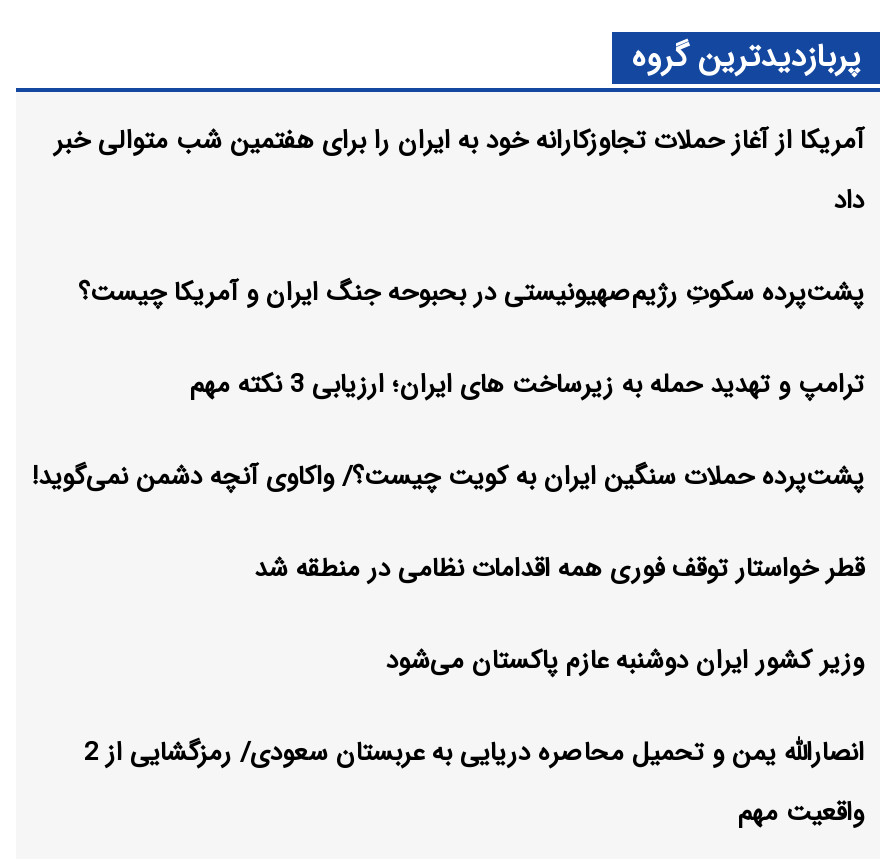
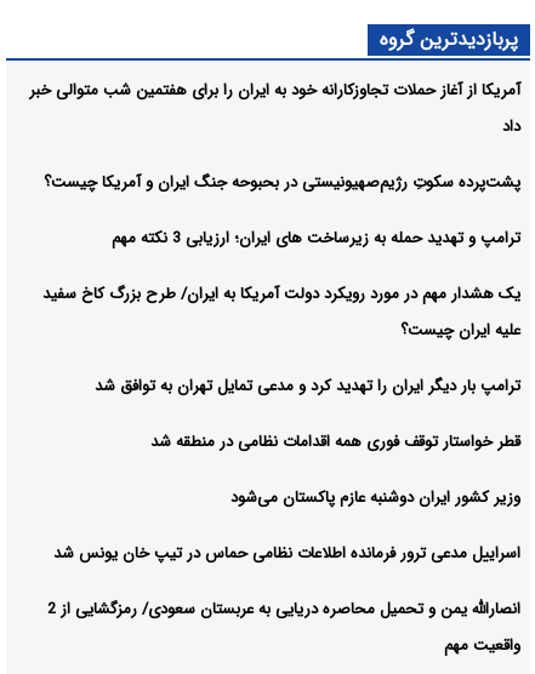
- پشت‌پرده حملات سنگین ایران به کویت چیست؟/ واکاوی آنچه دشمن نمی‌گوید!
+ یک هشدار مهم در مورد رویکرد دولت آمریکا به ایران/ طرح بزرگ کاخ سفید
+ علیه ایران چیست؟
+ ترامپ بار دیگر ایران را تهدید کرد و مدعی تمایل تهران به توافق شد

+ اسراییل مدعی ترور فرمانده اطلاعات نظامی حماس در تیپ خان یونس شد
